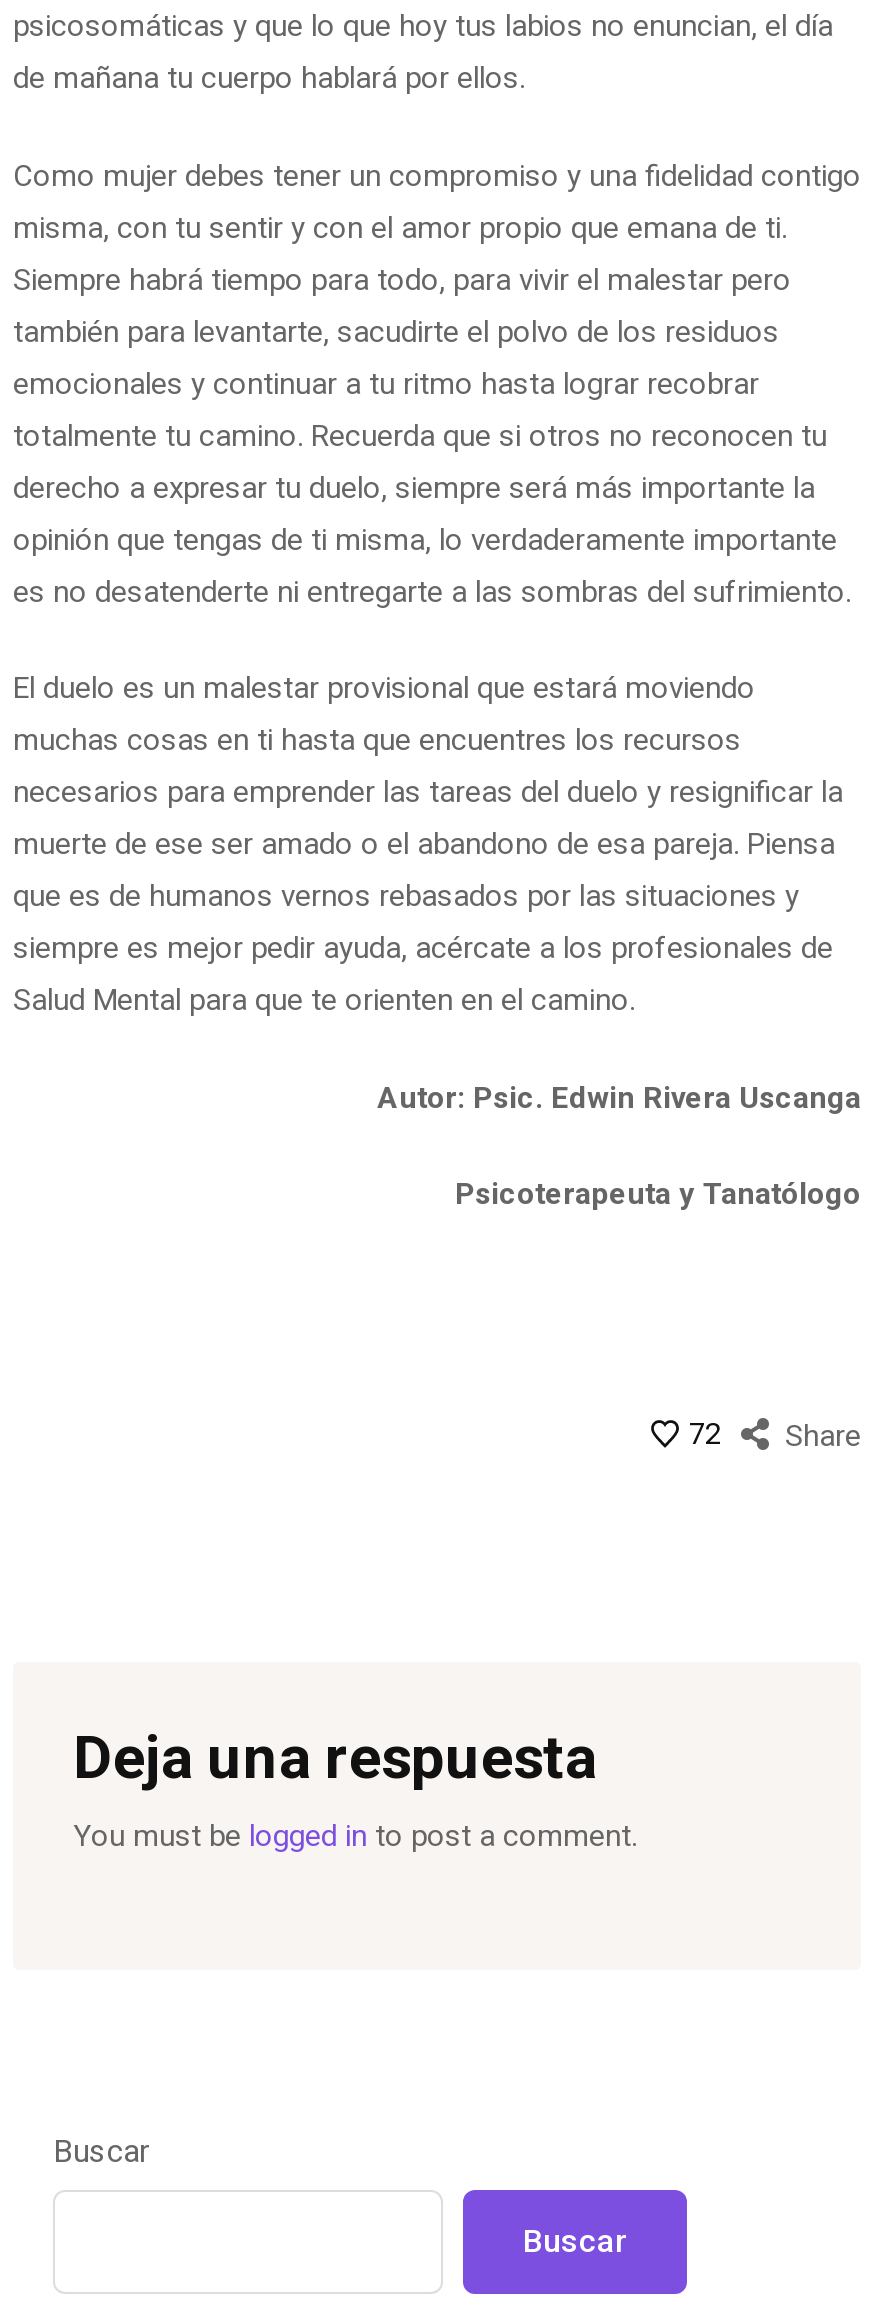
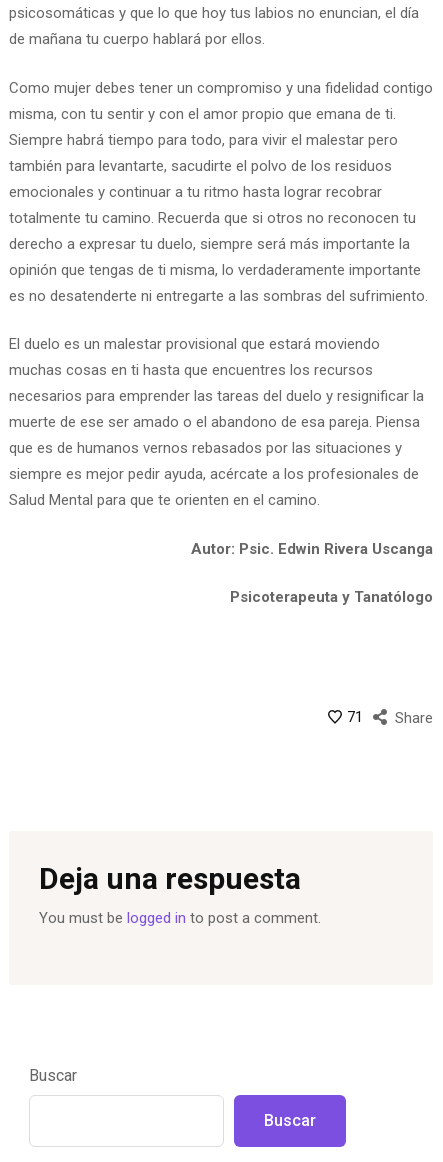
- 72 Share
+ 71 Share
